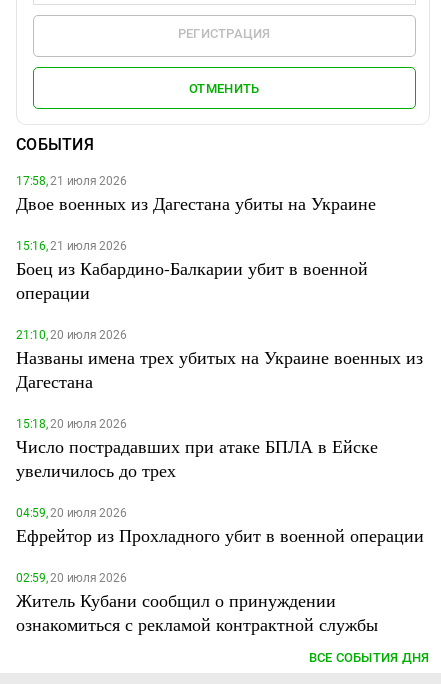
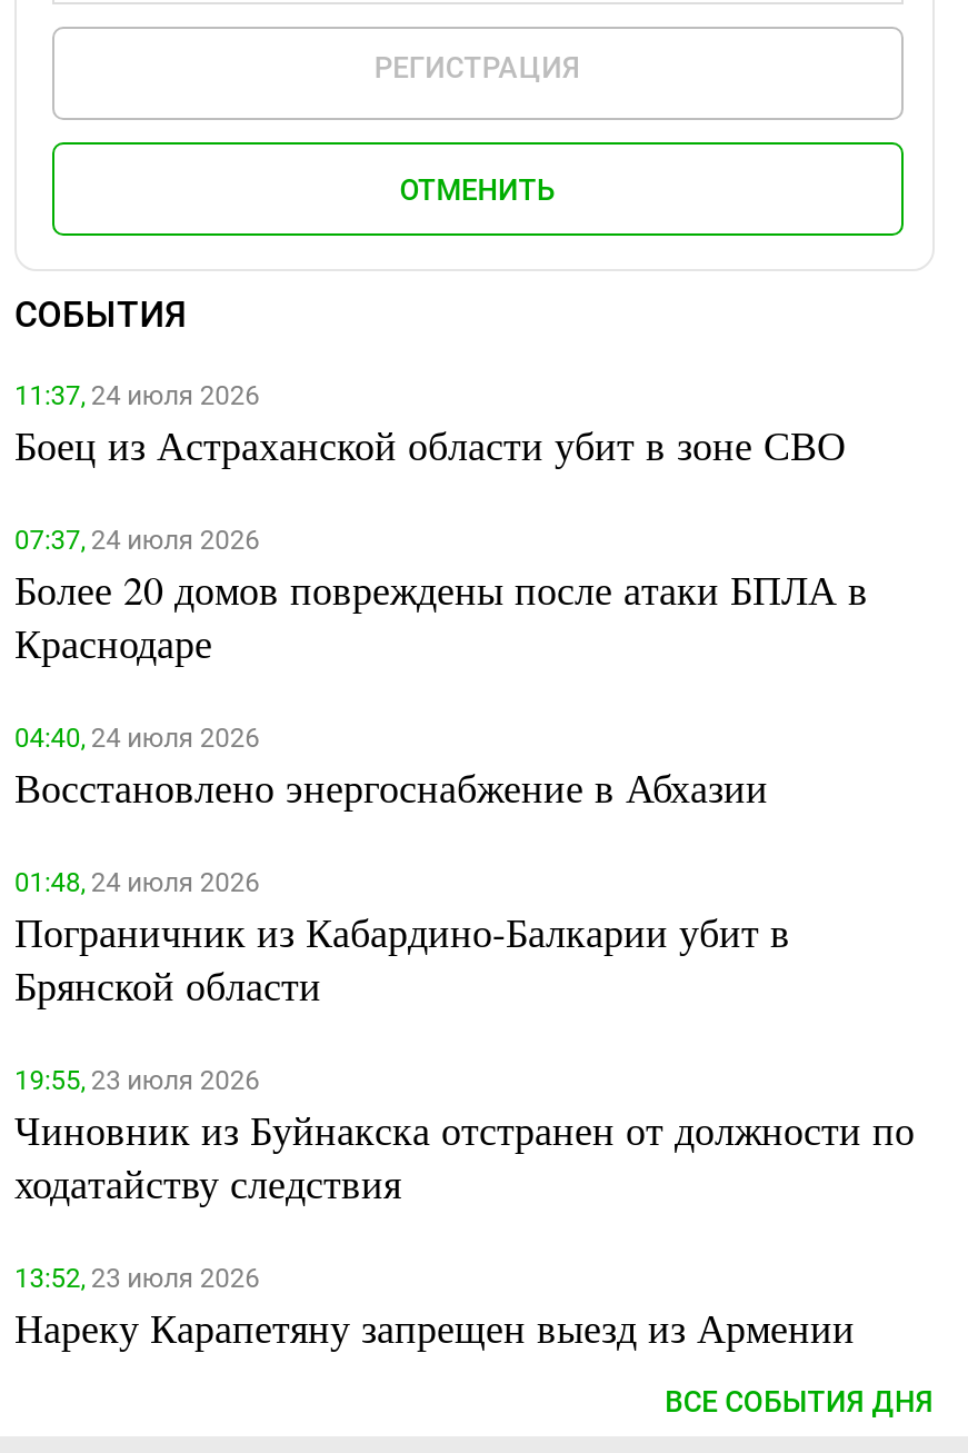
- 17:58, 21 июля 2026
- Двое военных из Дагестана убиты на Украине
+ 11:37, 24 июля 2026
+ Боец из Астраханской области убит в зоне СВО

- 15:16, 21 июля 2026
- Боец из Кабардино-Балкарии убит в военной
- операции
+ 07:37, 24 июля 2026
+ Более 20 домов повреждены после атаки БПЛА в
+ Краснодаре

- 21:10, 20 июля 2026
- Названы имена трех убитых на Украине военных из
- Дагестана
+ 04:40, 24 июля 2026
+ Восстановлено энергоснабжение в Абхазии

- 15:18, 20 июля 2026
- Число пострадавших при атаке БПЛА в Ейске
- увеличилось до трех
+ 01:48, 24 июля 2026
+ Пограничник из Кабардино-Балкарии убит в
+ Брянской области

- 04:59, 20 июля 2026
- Ефрейтор из Прохладного убит в военной операции
+ 19:55, 23 июля 2026
+ Чиновник из Буйнакска отстранен от должности по
+ ходатайству следствия

- 02:59, 20 июля 2026
- Житель Кубани сообщил о принуждении
- ознакомиться с рекламой контрактной службы
+ 13:52, 23 июля 2026
+ Нареку Карапетяну запрещен выезд из Армении
